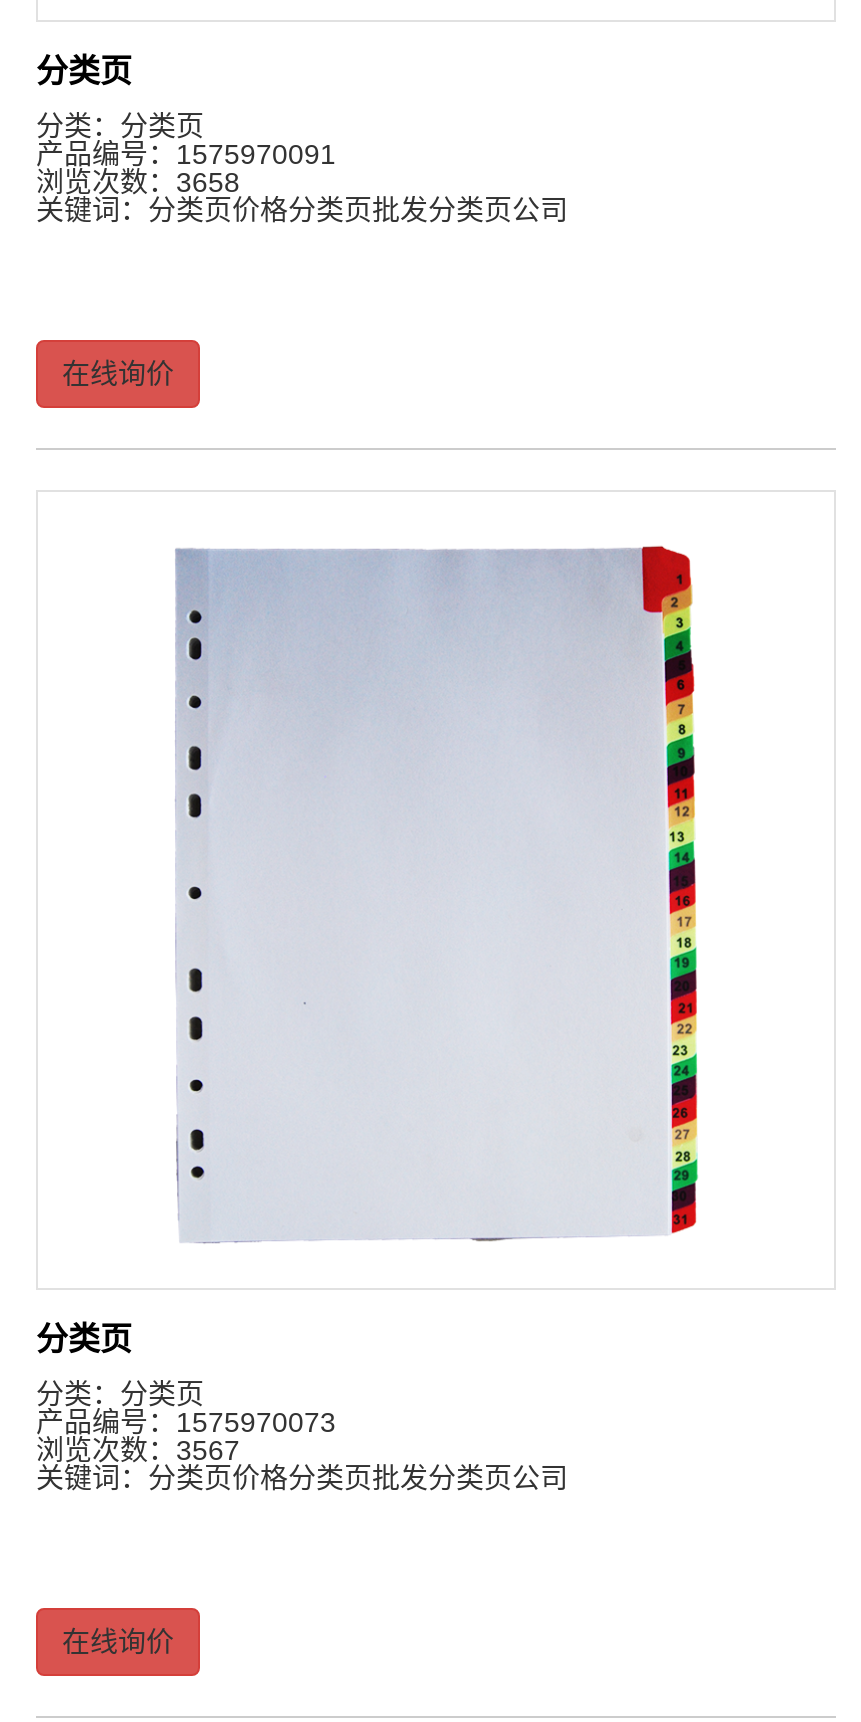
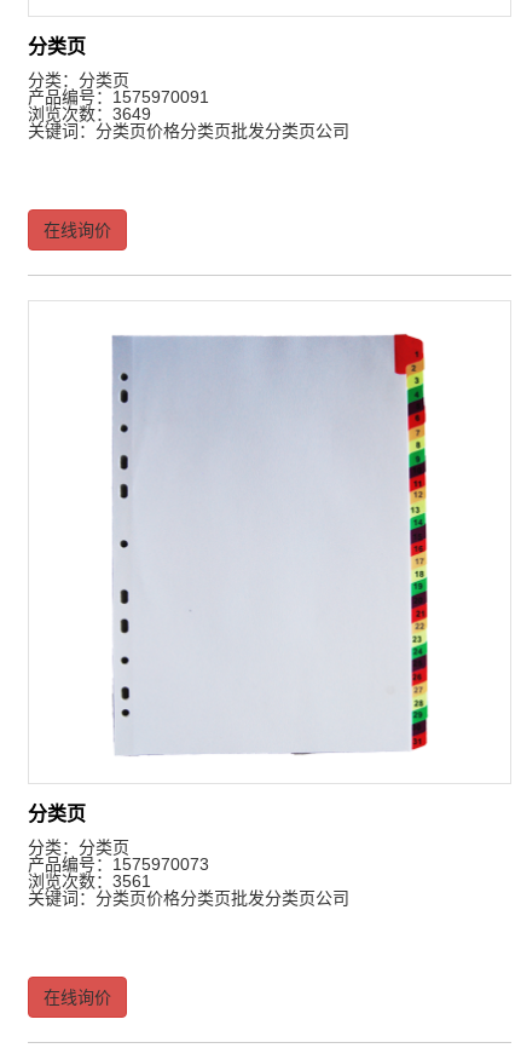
- 浏览次数：3658
+ 浏览次数：3649

- 浏览次数：3567
+ 浏览次数：3561
